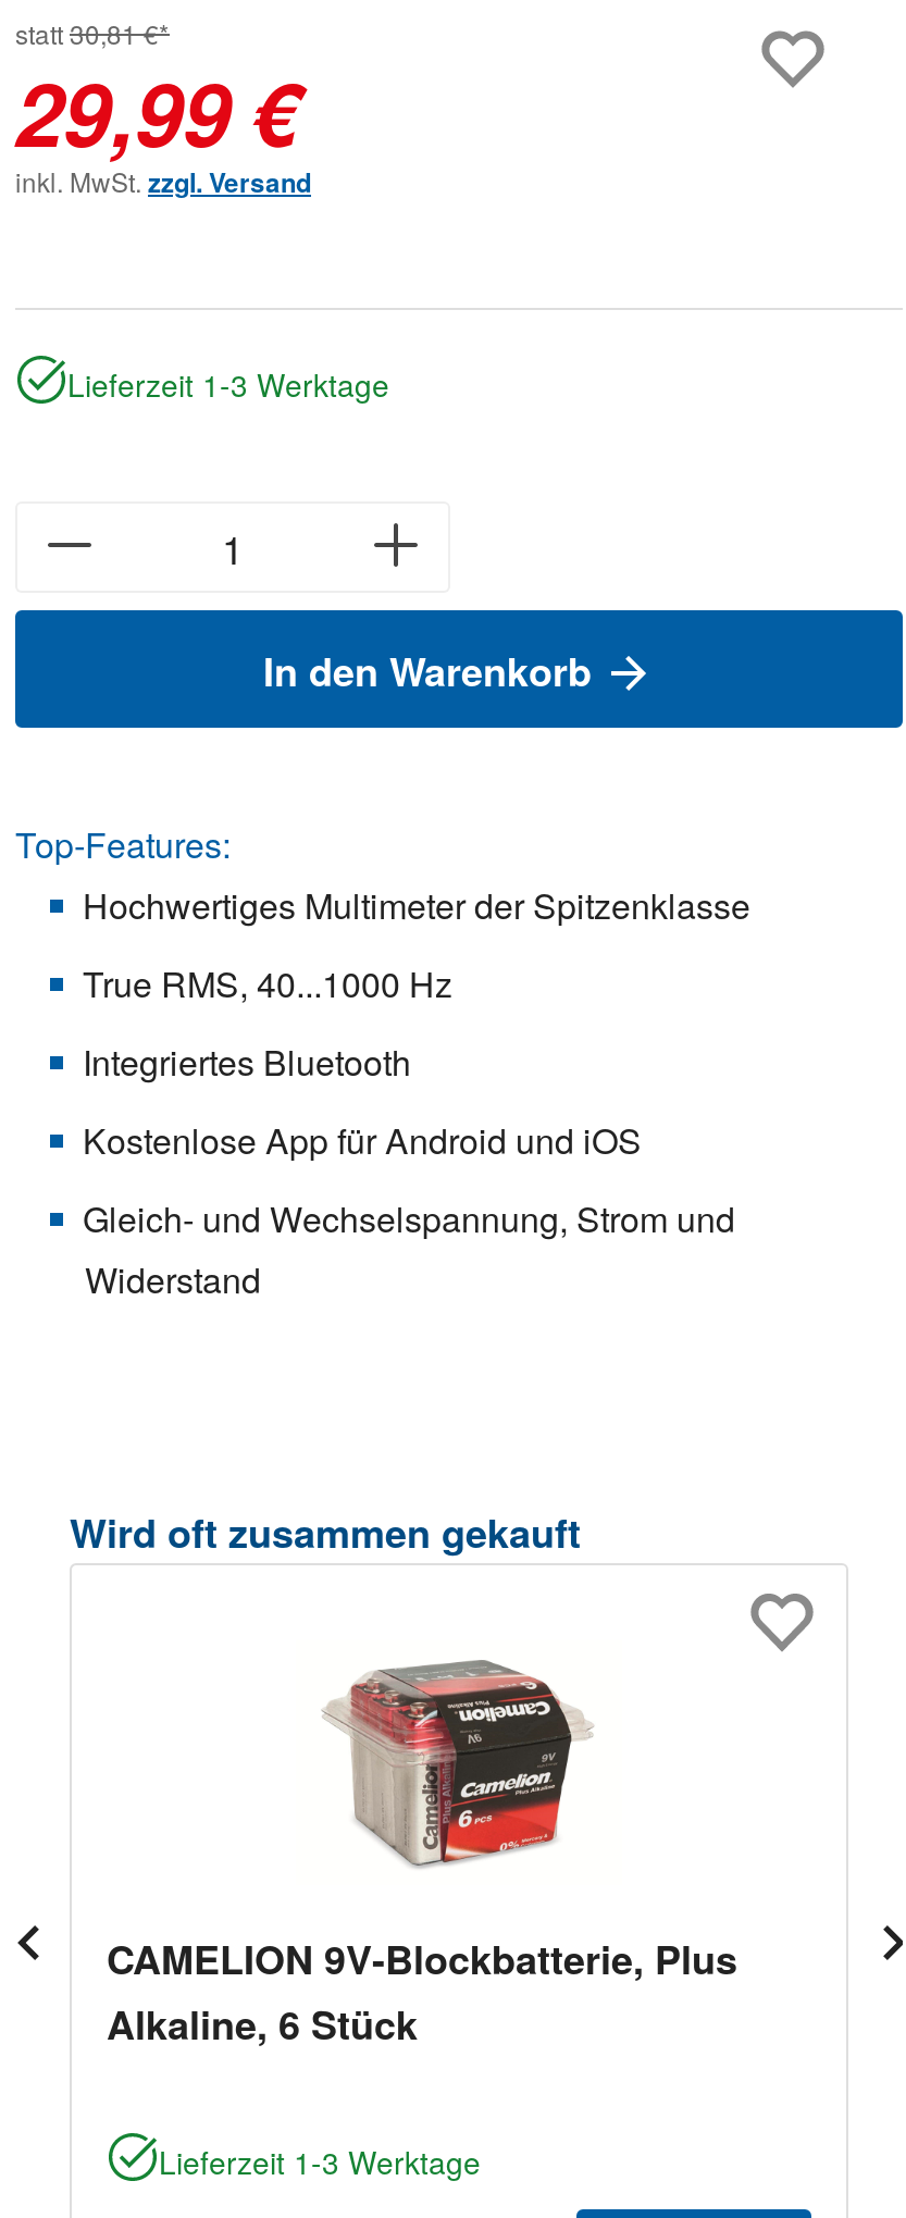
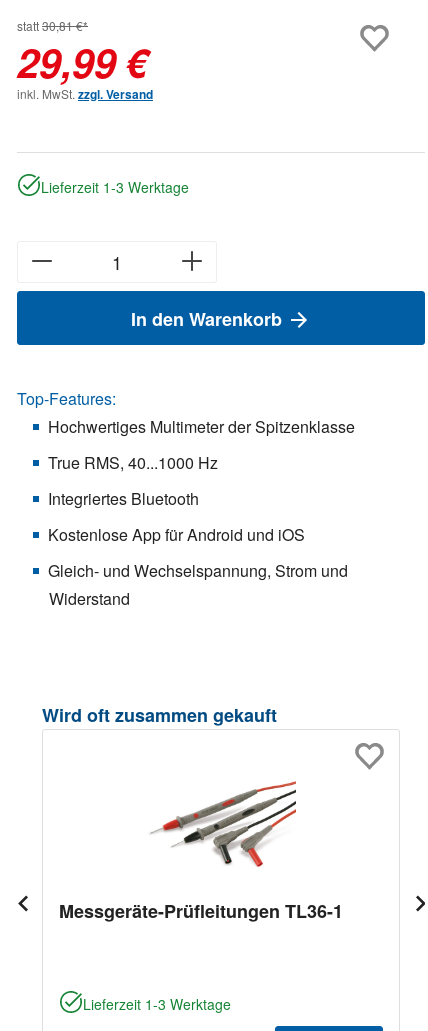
- [image]
- CAMELION 9V-Blockbatterie, Plus
- Alkaline, 6 Stück
+ [image]
+ Messgeräte-Prüfleitungen TL36-1
